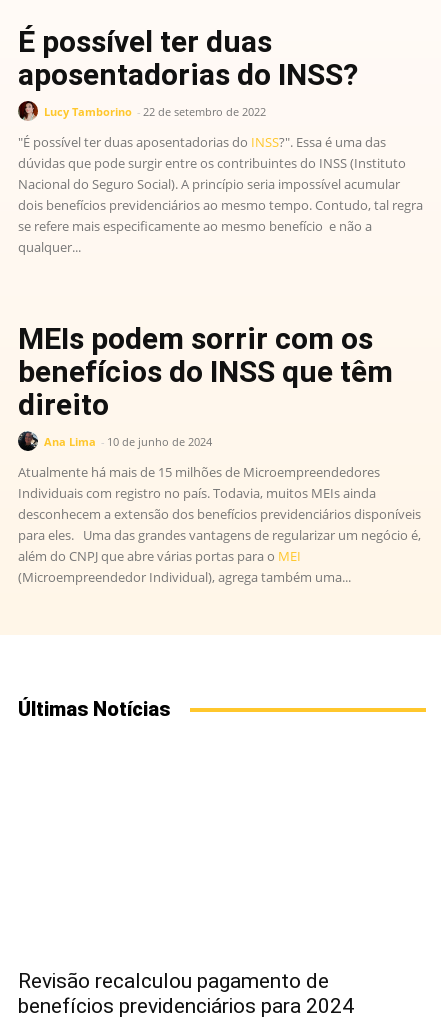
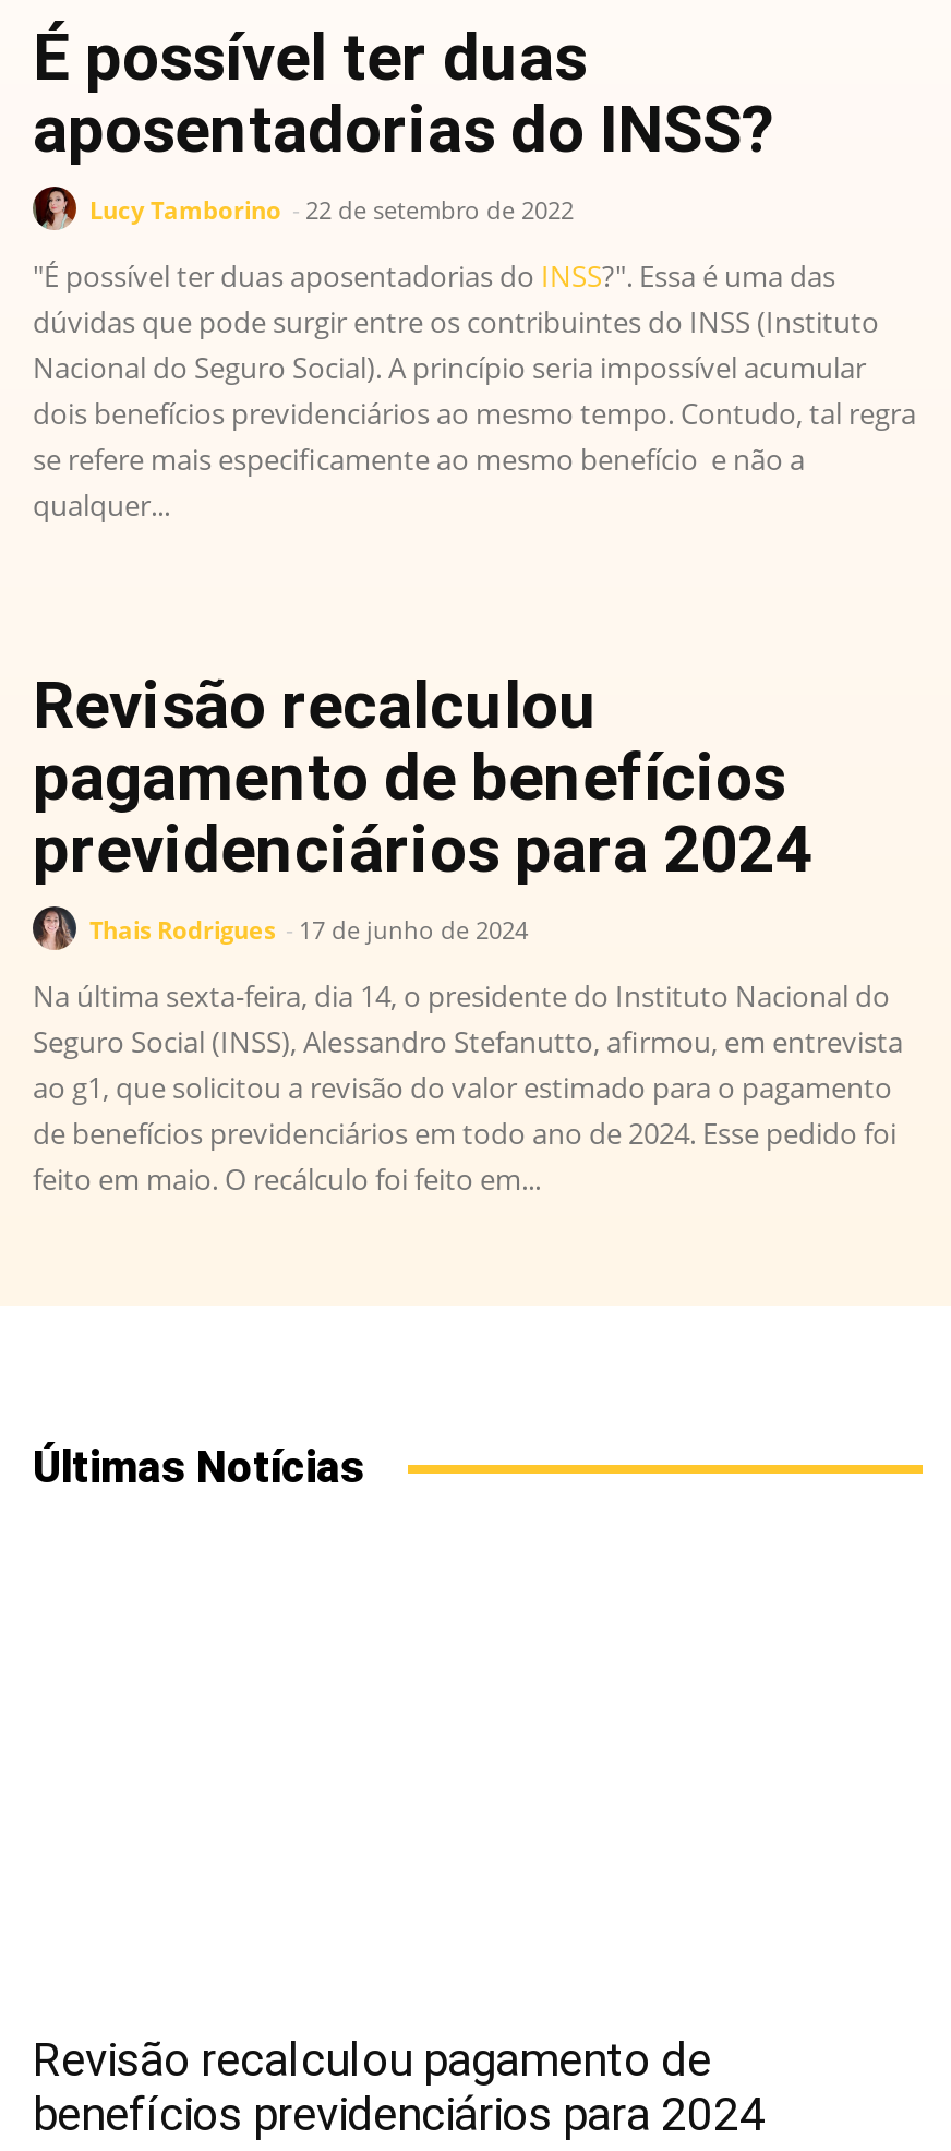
- MEIs podem sorrir com os
- benefícios do INSS que têm
- direito
- Ana Lima - 10 de junho de 2024
+ Revisão recalculou
+ pagamento de benefícios
+ previdenciários para 2024
+ Thais Rodrigues - 17 de junho de 2024

- Atualmente há mais de 15 milhões de Microempreendedores
- Individuais com registro no país. Todavia, muitos MEIs ainda
- desconhecem a extensão dos benefícios previdenciários disponíveis
- para eles. Uma das grandes vantagens de regularizar um negócio é,
- além do CNPJ que abre várias portas para o MEI
- (Microempreendedor Individual), agrega também uma...
+ Na última sexta-feira, dia 14, o presidente do Instituto Nacional do
+ Seguro Social (INSS), Alessandro Stefanutto, afirmou, em entrevista
+ ao g1, que solicitou a revisão do valor estimado para o pagamento
+ de benefícios previdenciários em todo ano de 2024. Esse pedido foi
+ feito em maio. O recálculo foi feito em...
